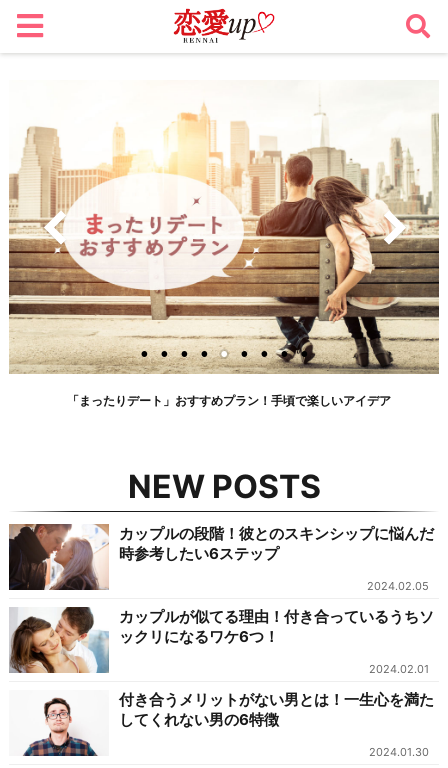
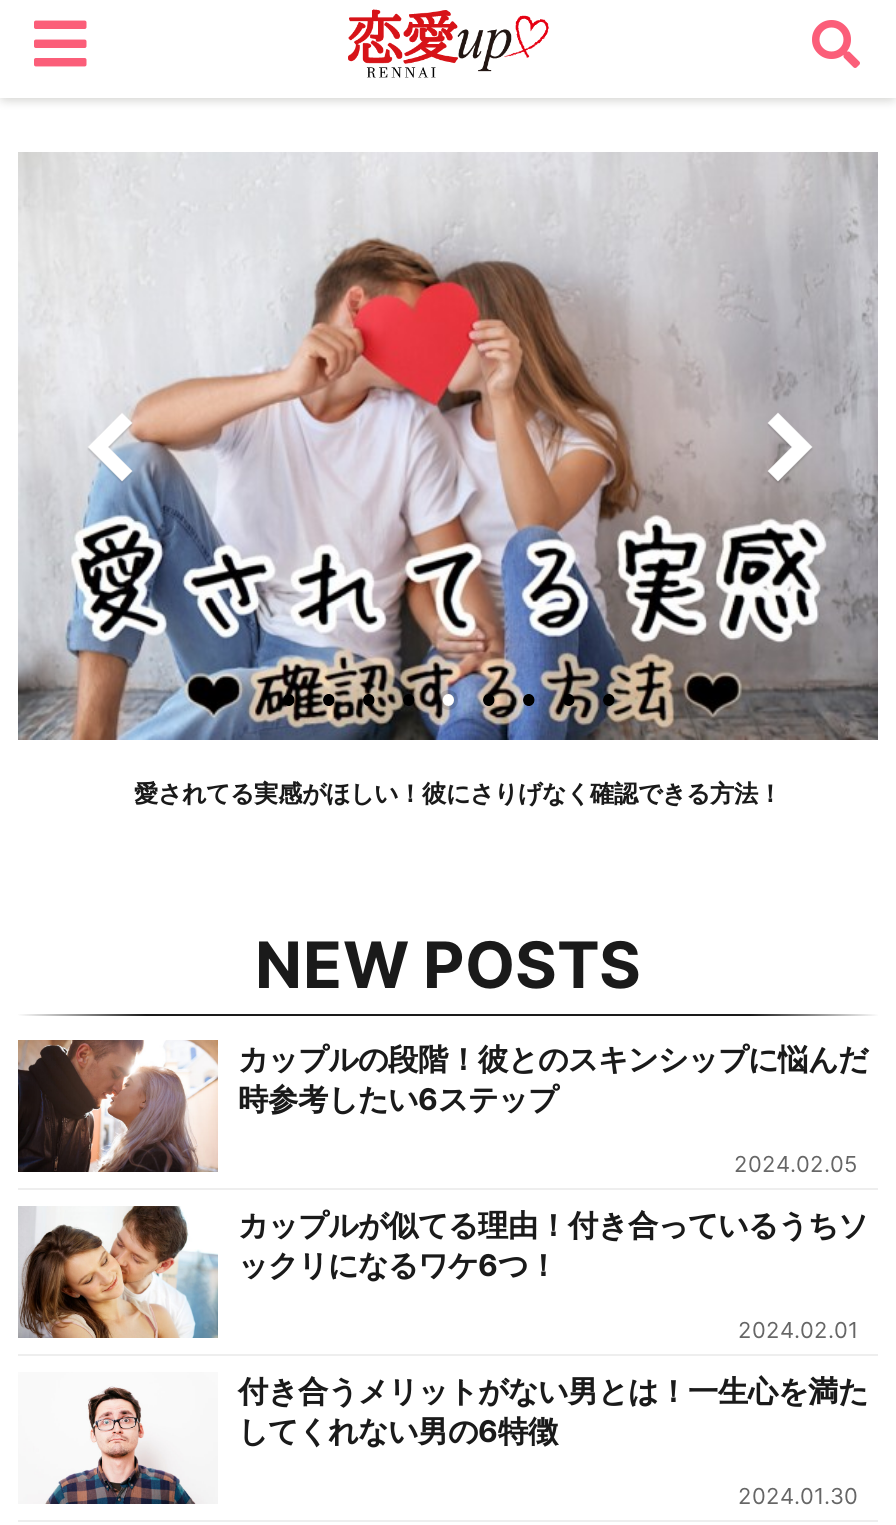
- [image]
- 「まったりデート」おすすめプラン！手頃で楽しいアイデア
+ [image]
+ 愛されてる実感がほしい！彼にさりげなく確認できる方法！
